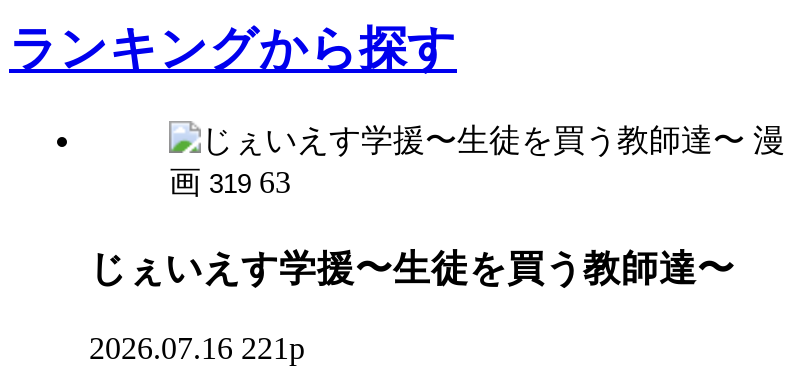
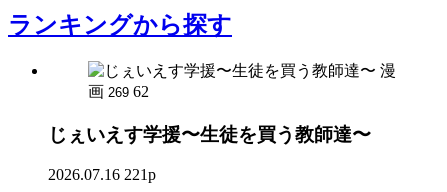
- 画 319 63
+ 画 269 62
